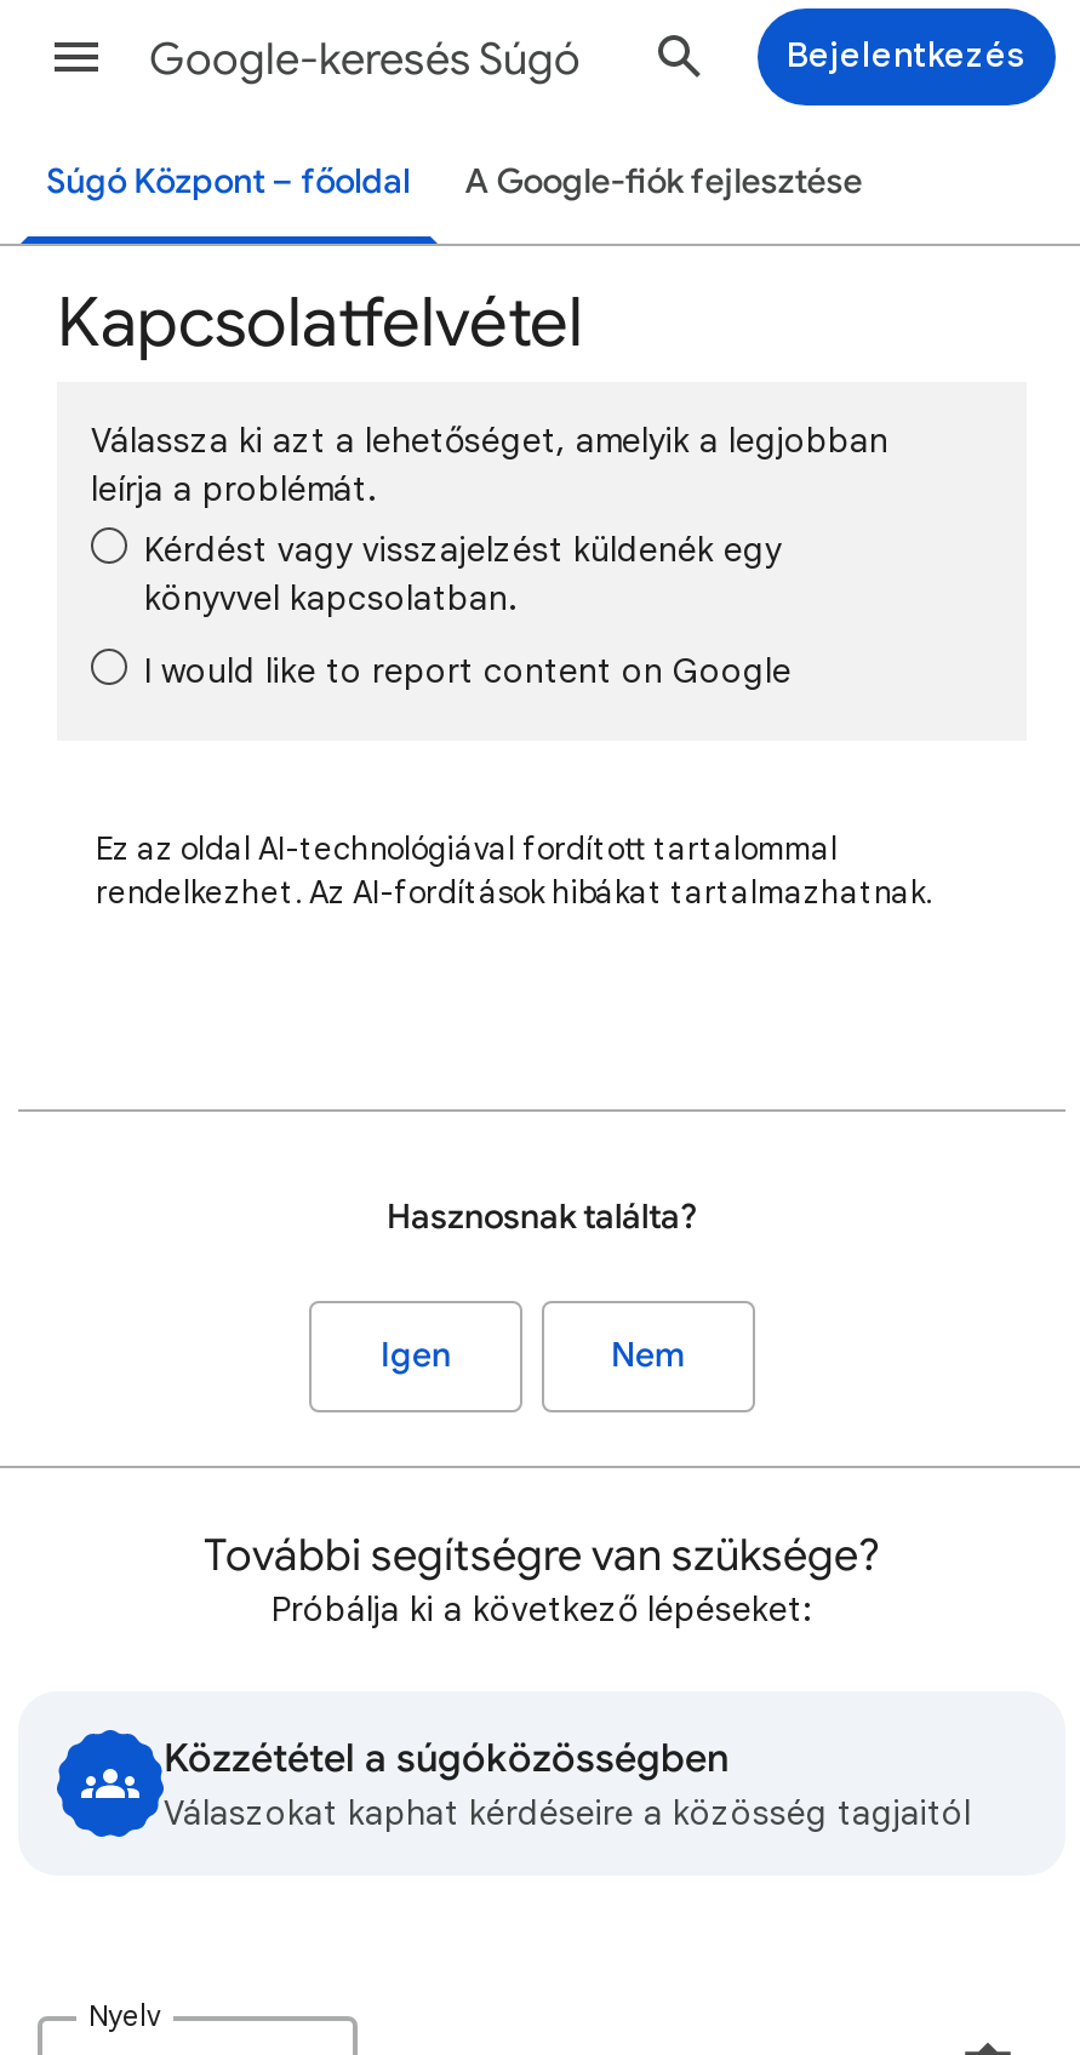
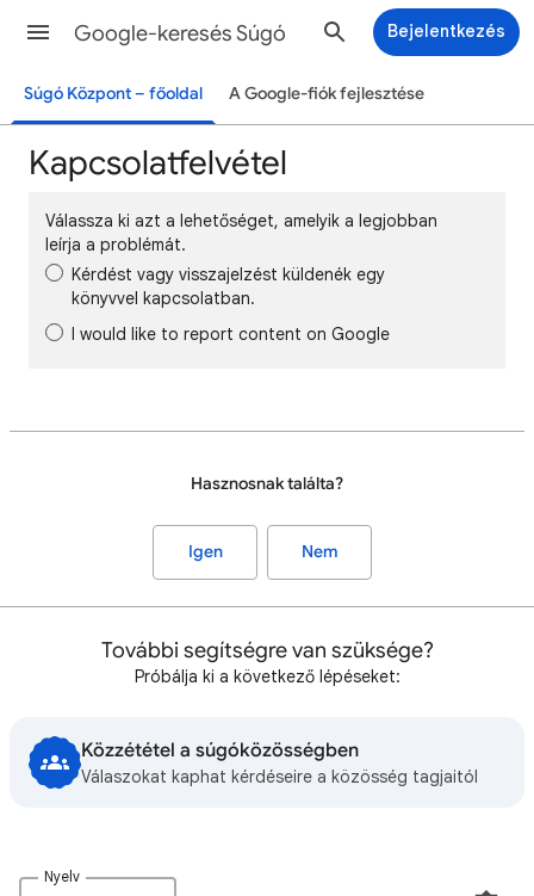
- Ez az oldal AI-technológiával fordított tartalommal
- rendelkezhet. Az AI-fordítások hibákat tartalmazhatnak.
